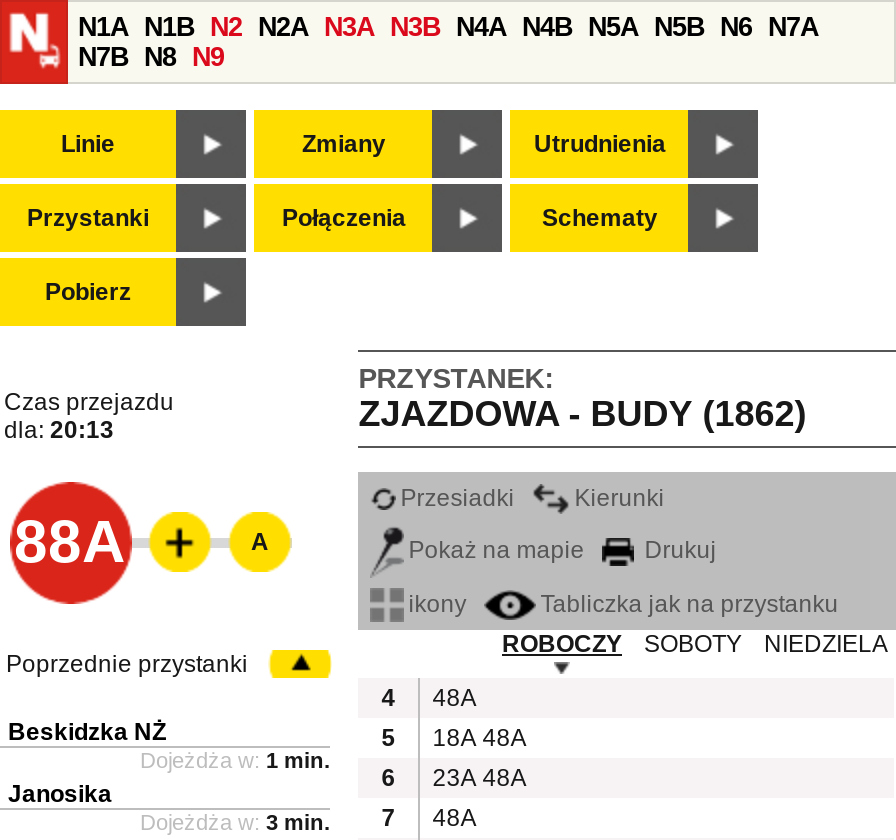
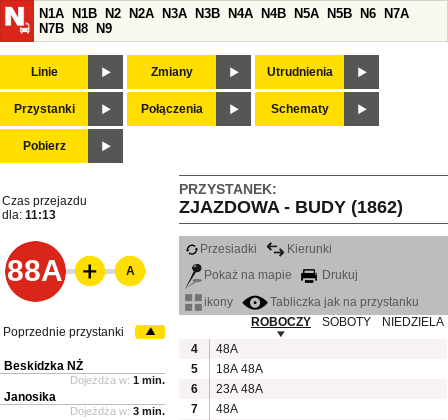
- dla: 20:13
+ dla: 11:13
